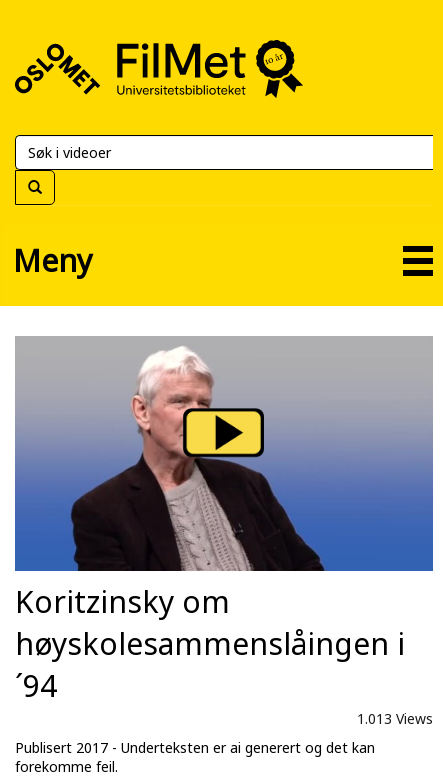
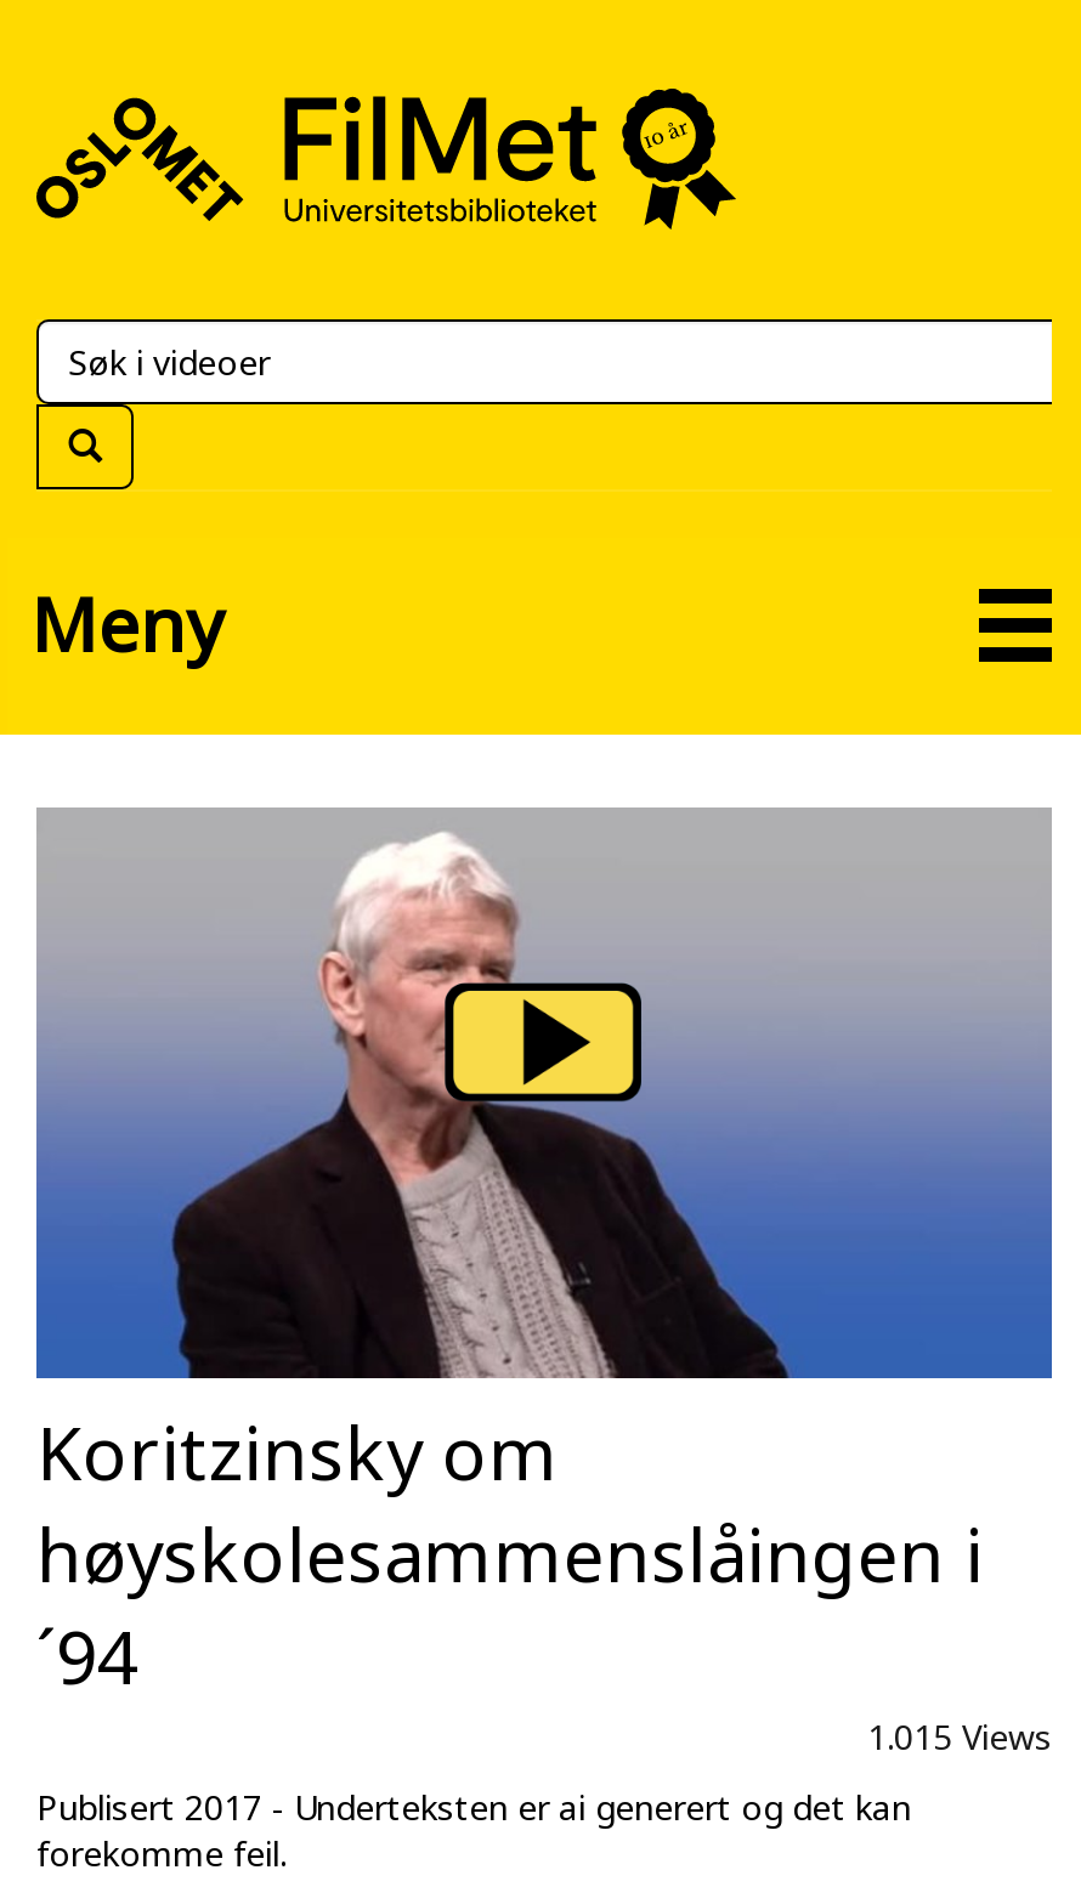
- 1.013 Views
+ 1.015 Views
